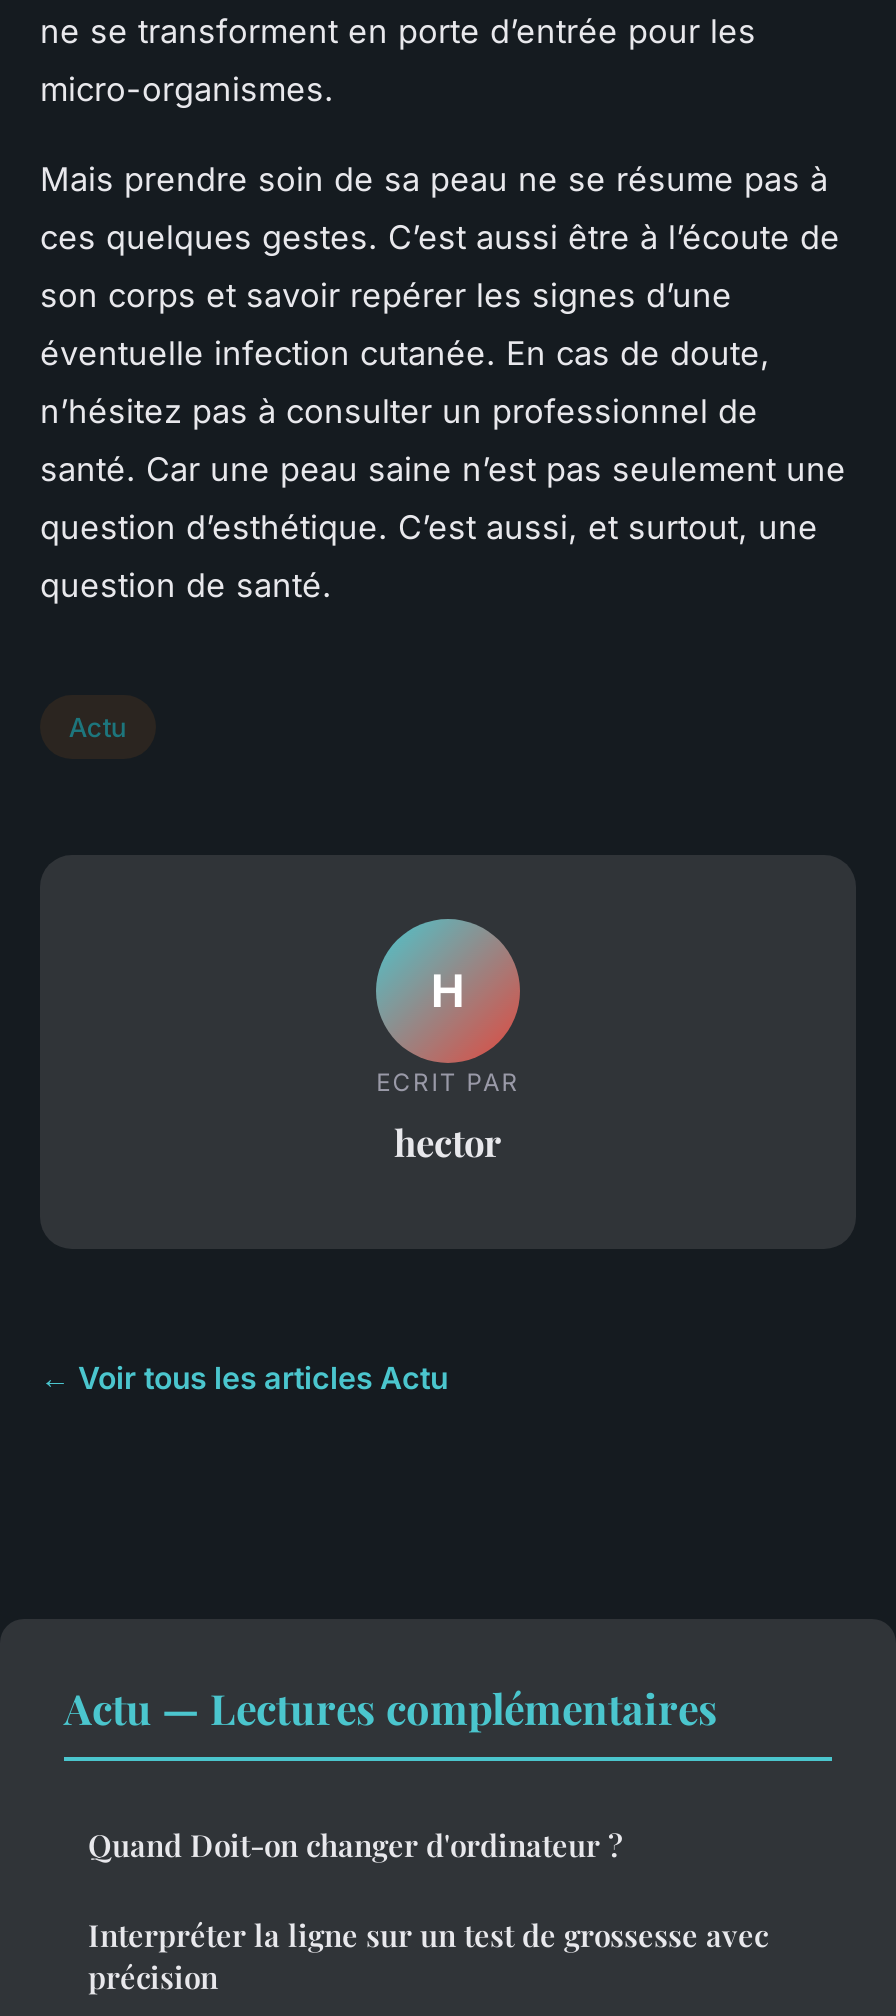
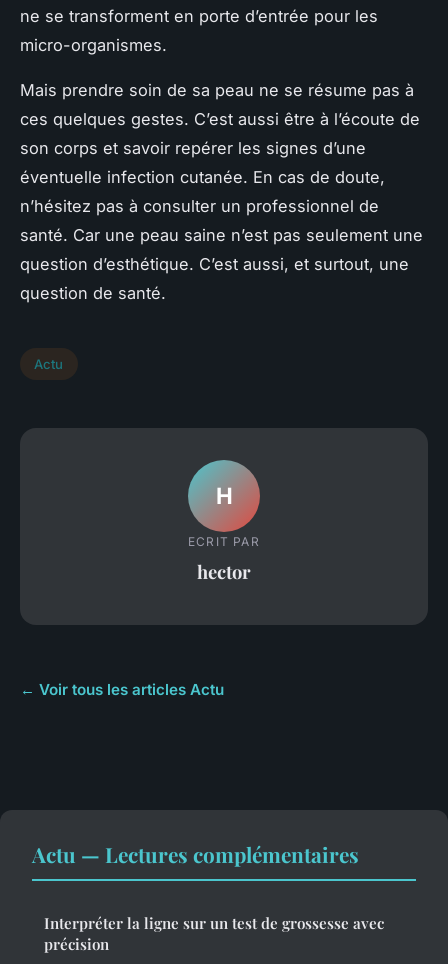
- Quand Doit-on changer d'ordinateur ?
